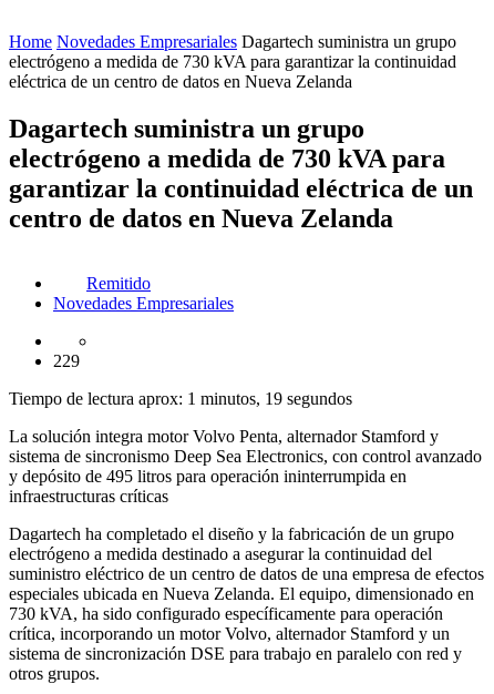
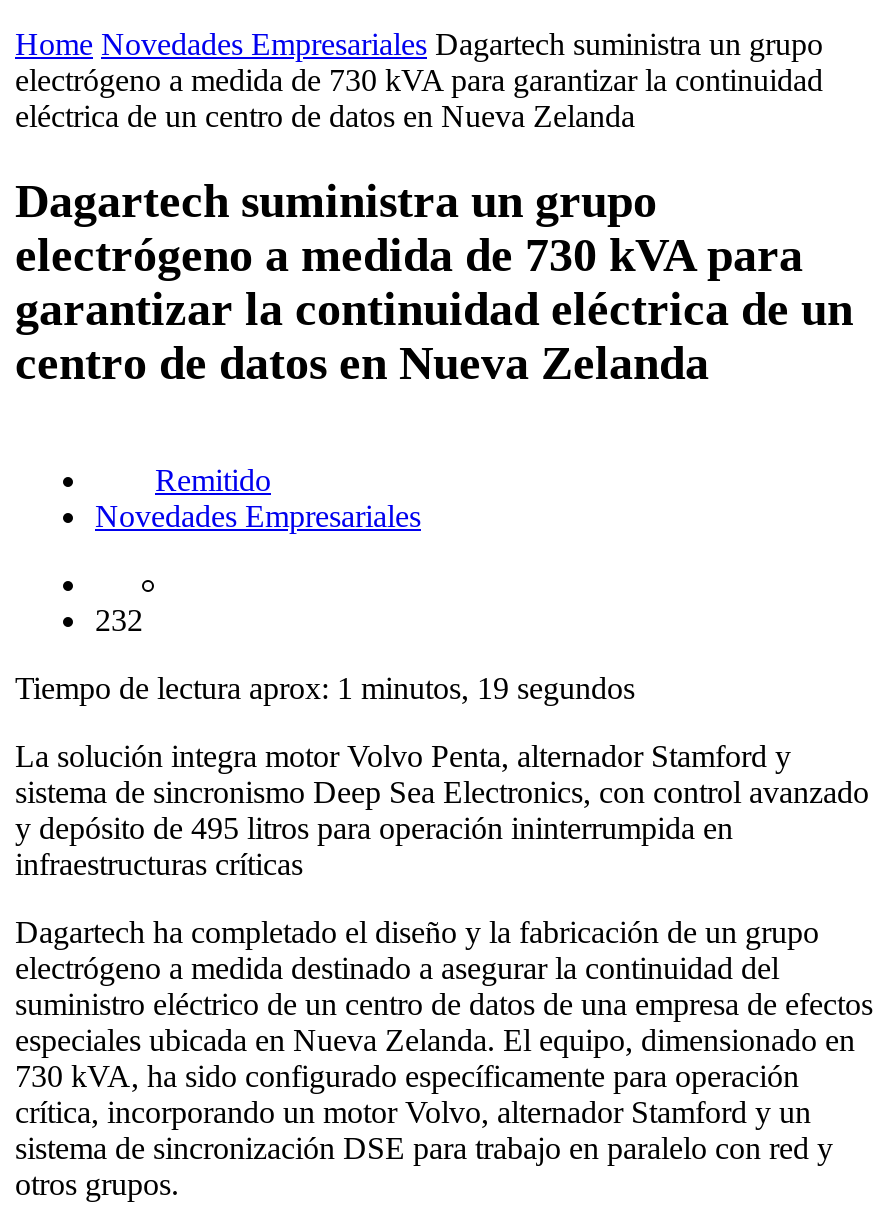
- 229
+ 232
